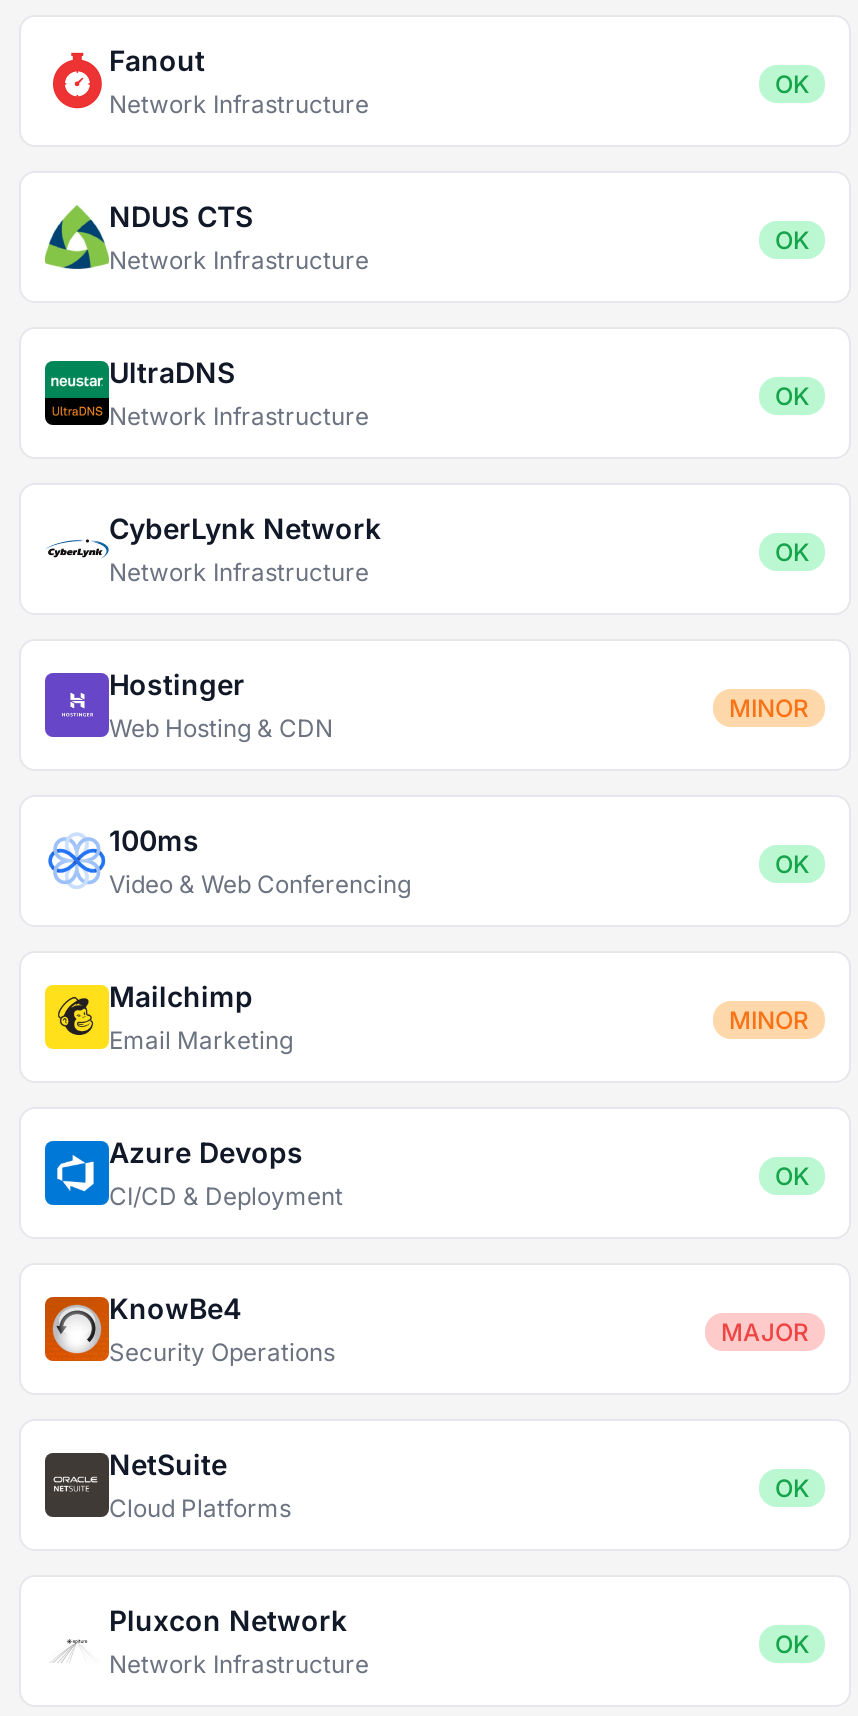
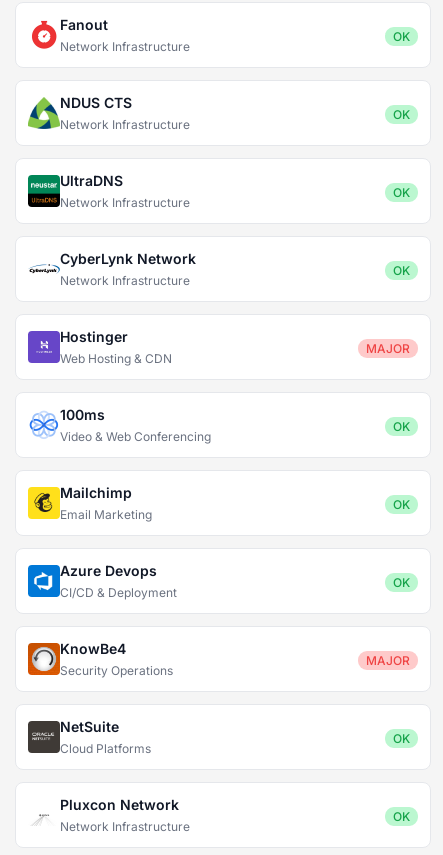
- MINOR
+ MAJOR

- MINOR
+ OK
